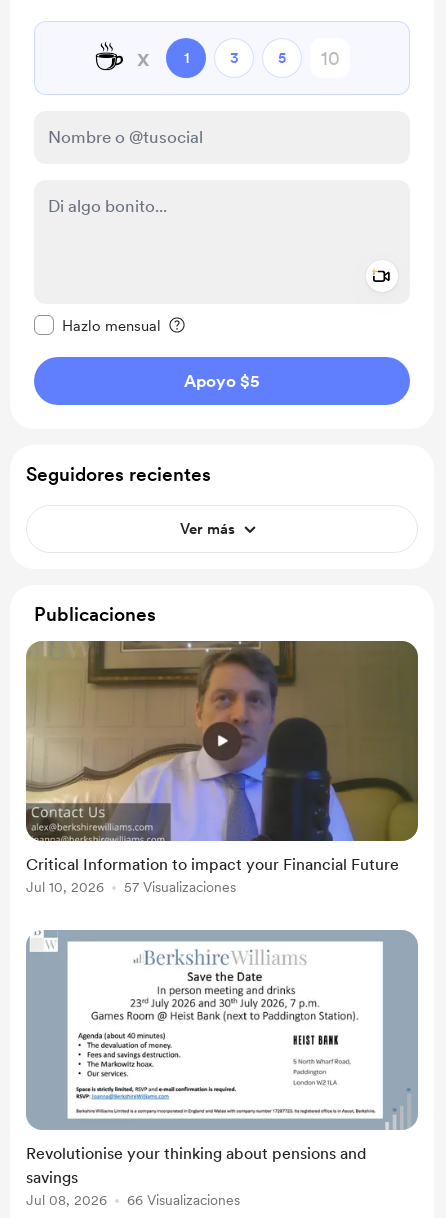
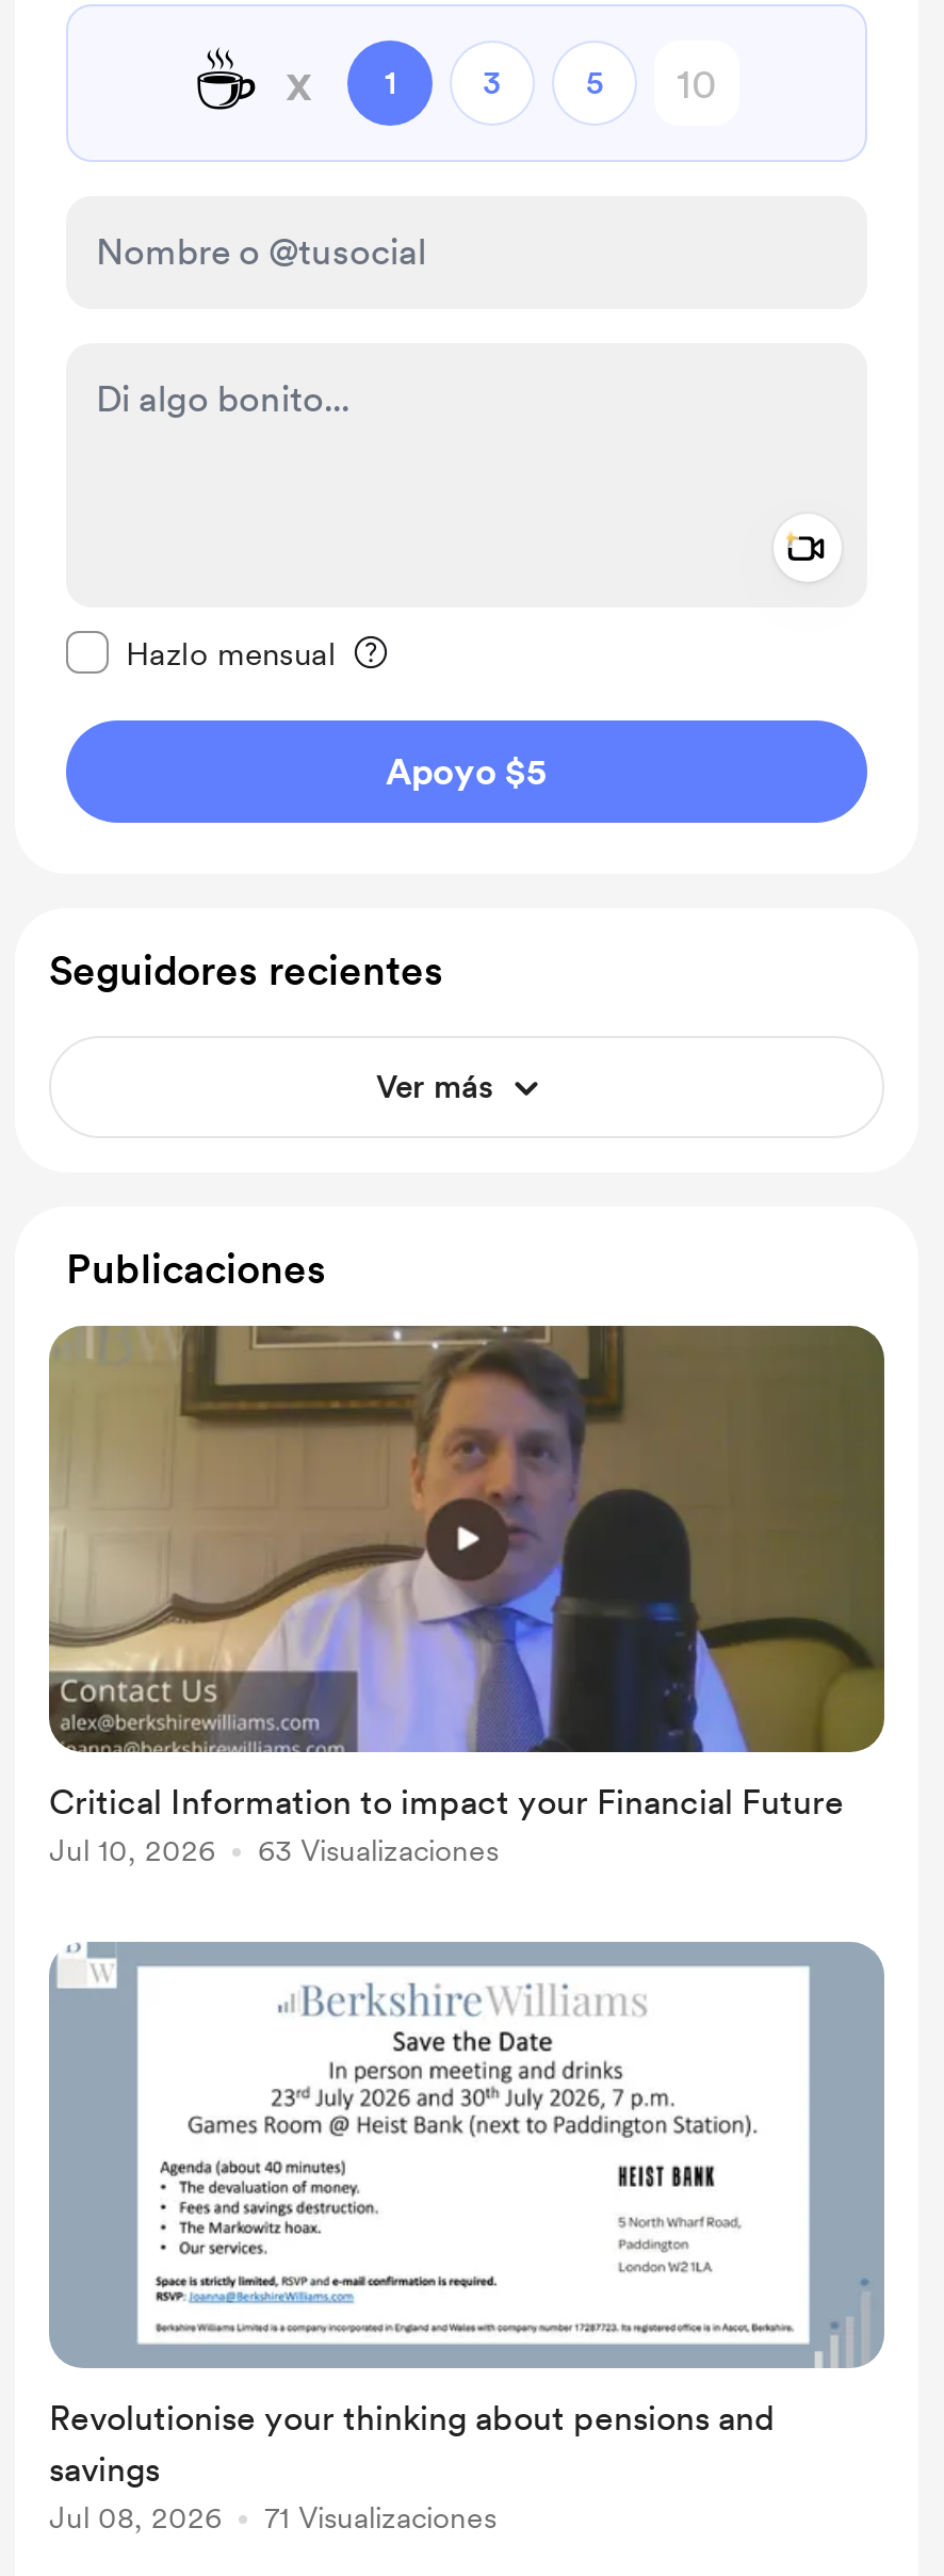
- 57 Visualizaciones
+ 63 Visualizaciones

- 66 Visualizaciones
+ 71 Visualizaciones
